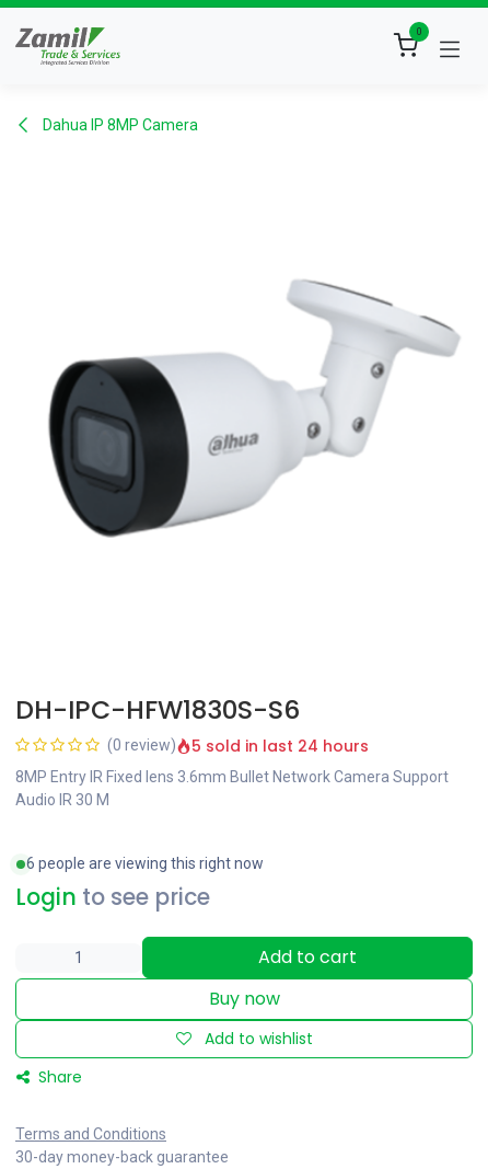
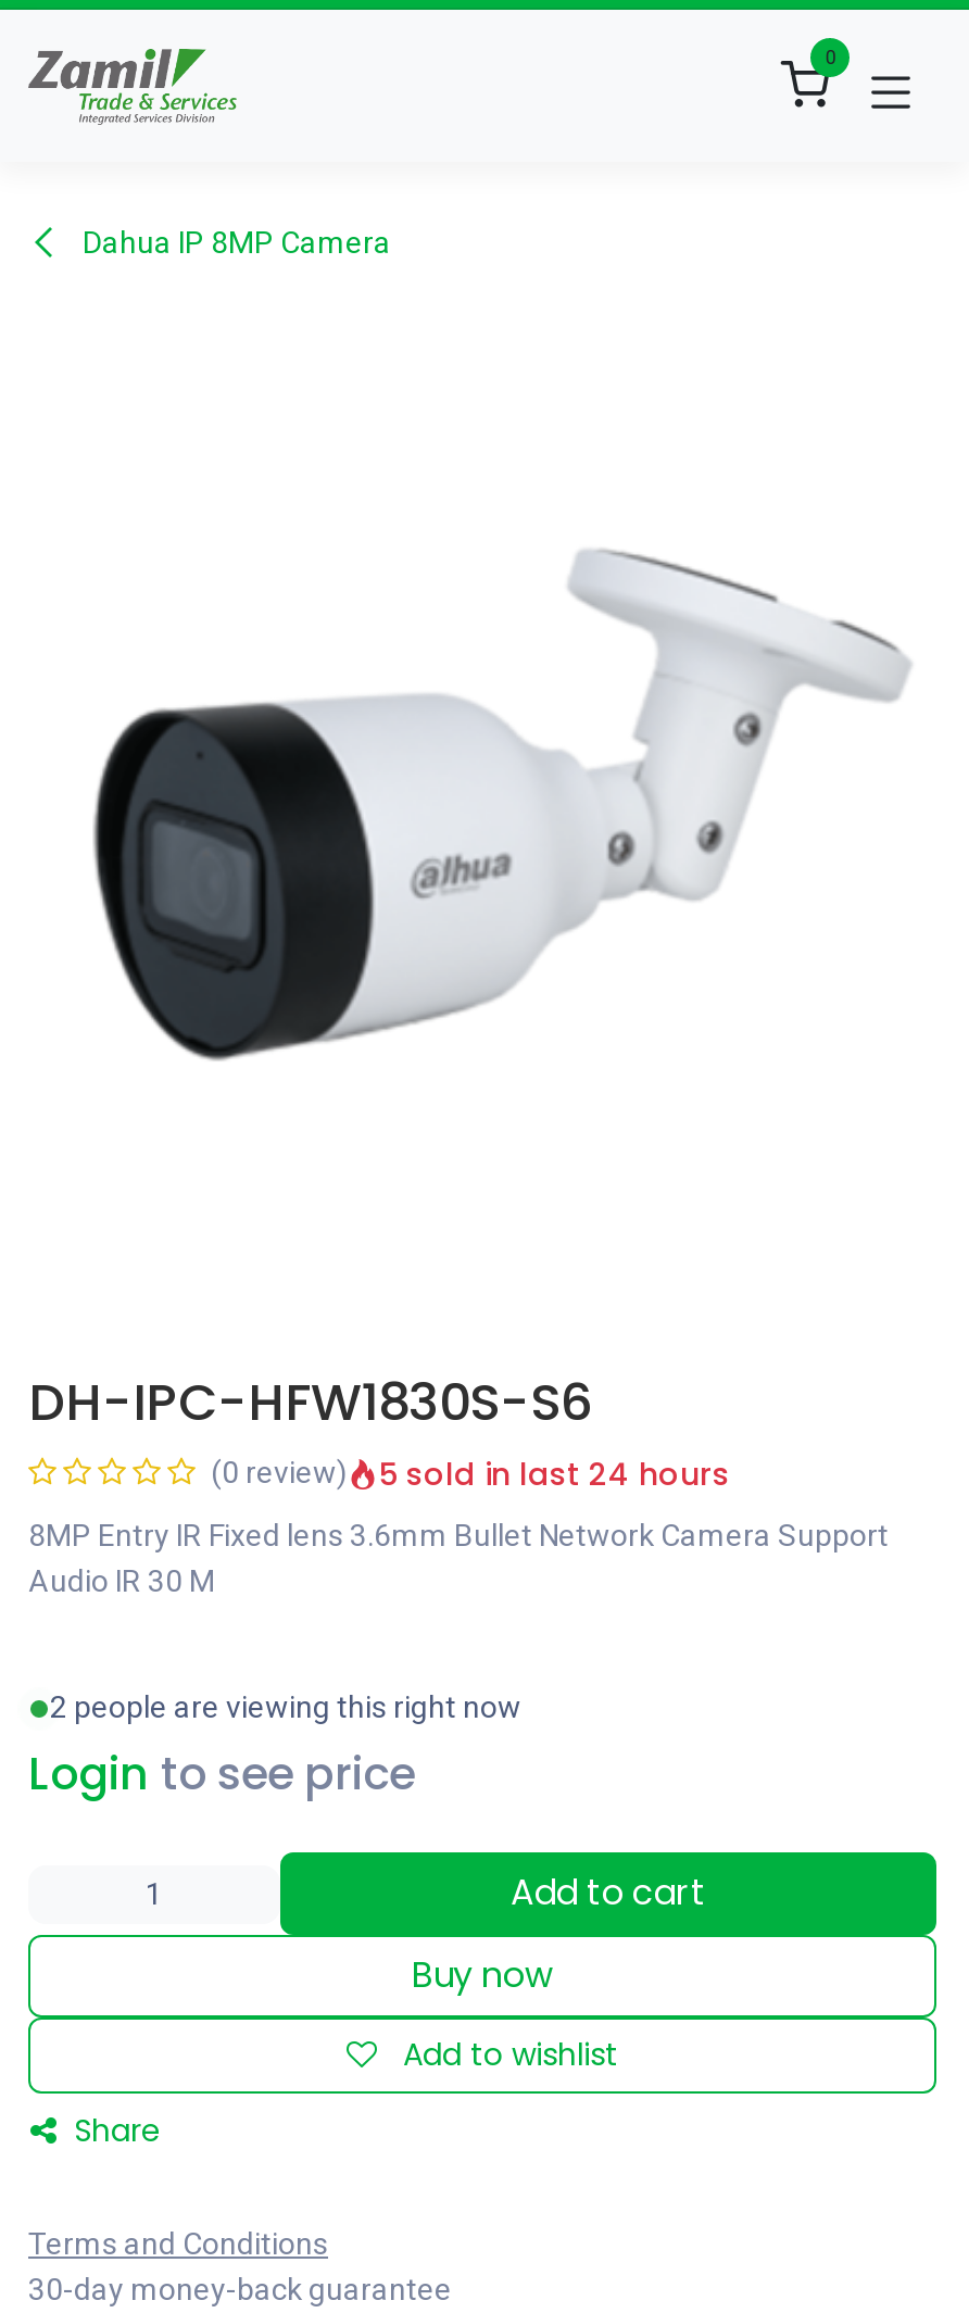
- 6 people are viewing this right now
+ 2 people are viewing this right now
